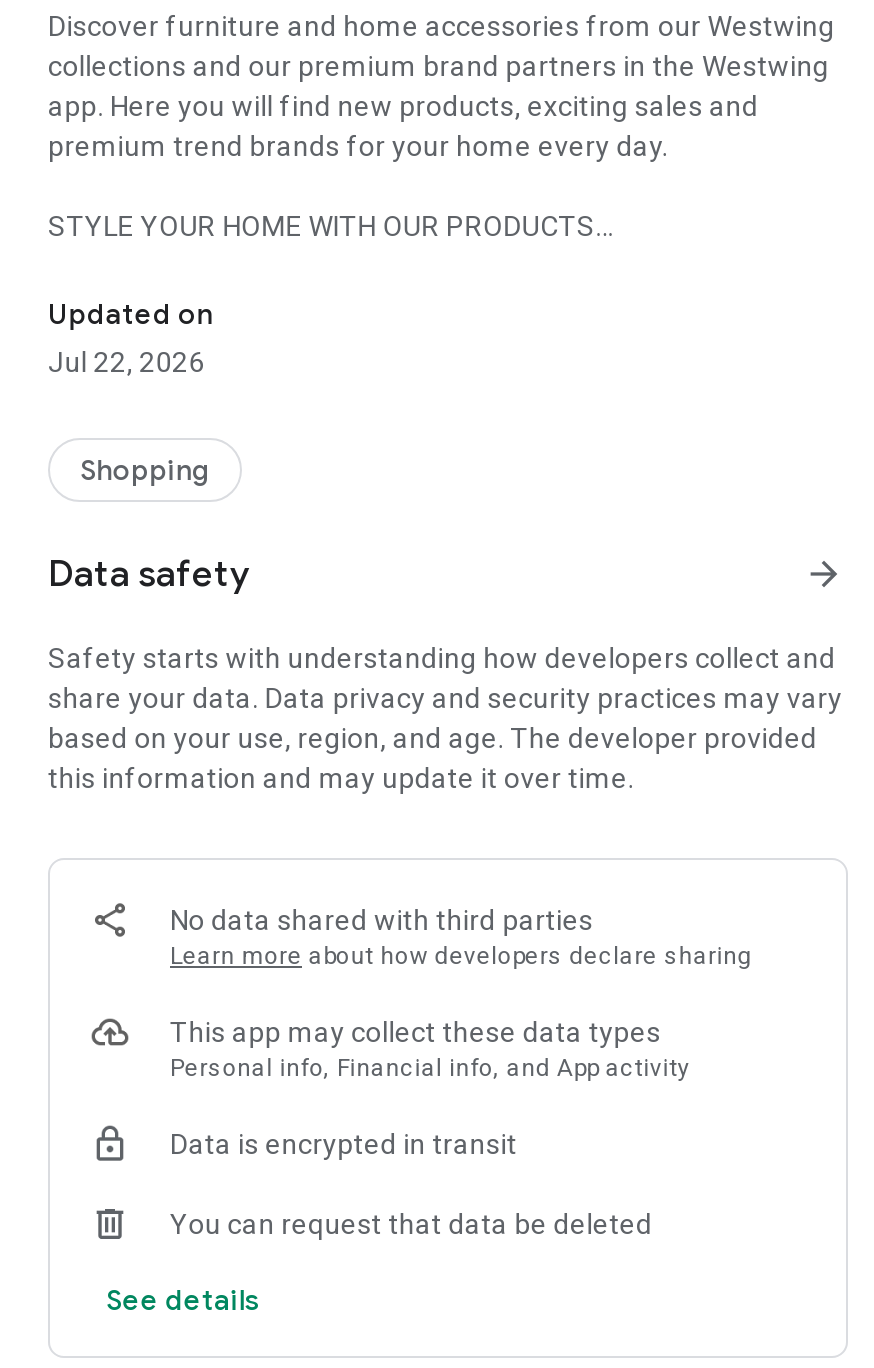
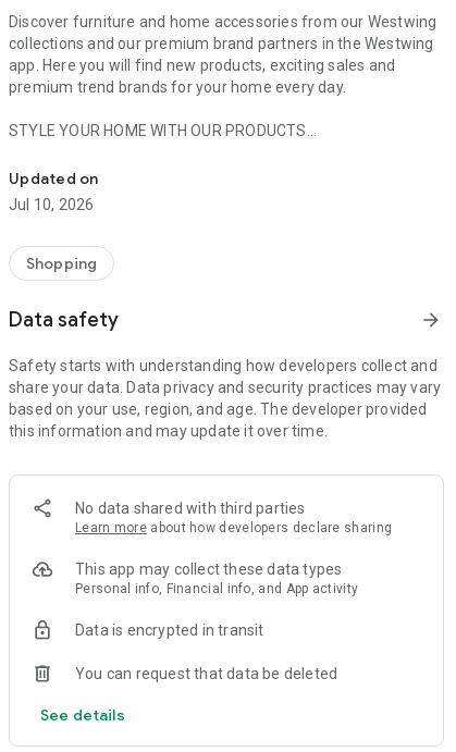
- Jul 22, 2026
+ Jul 10, 2026
